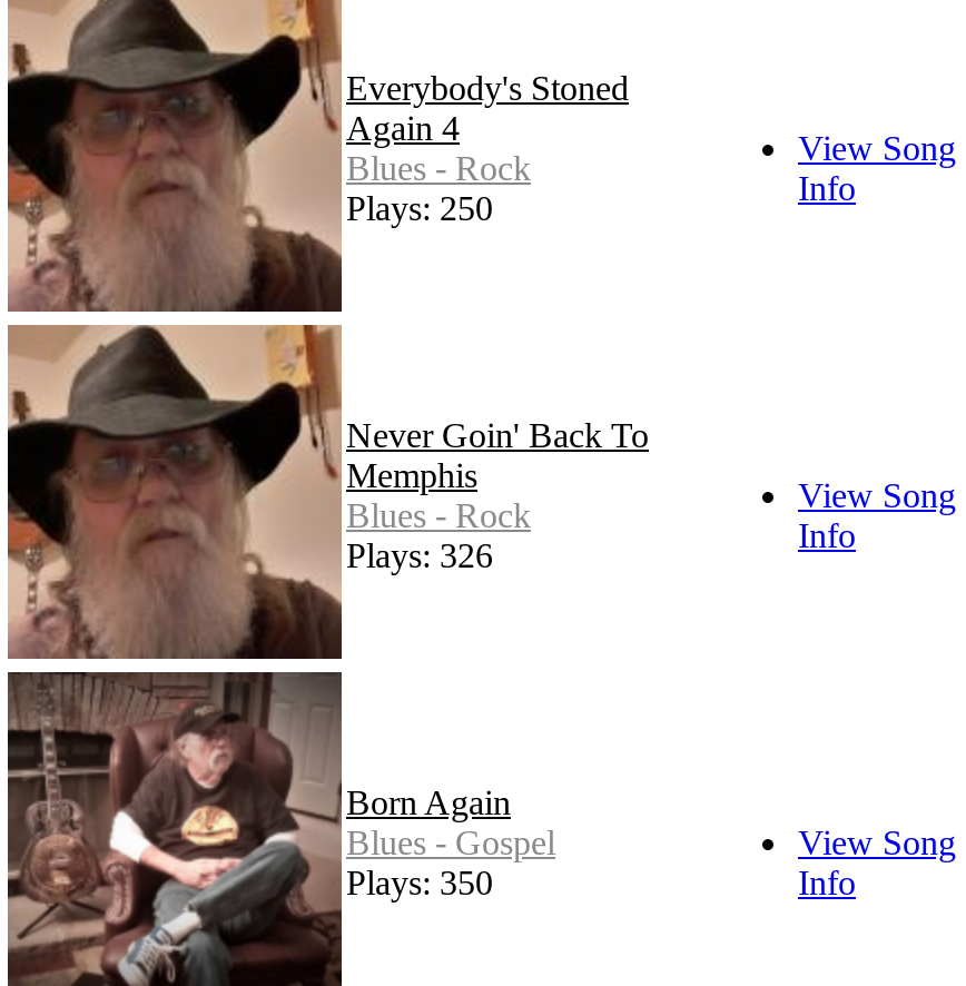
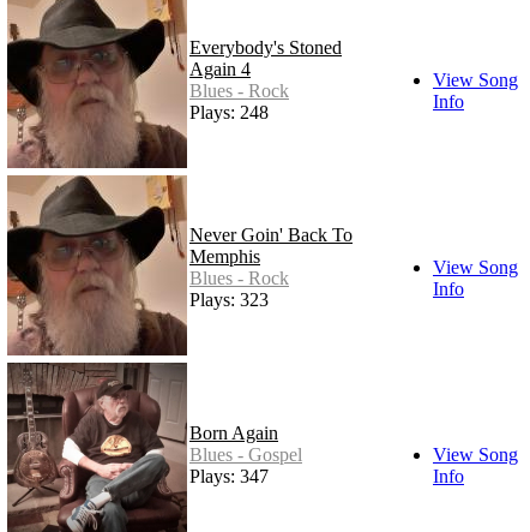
- Plays: 250
+ Plays: 248

- Plays: 326
+ Plays: 323

- Plays: 350
+ Plays: 347
